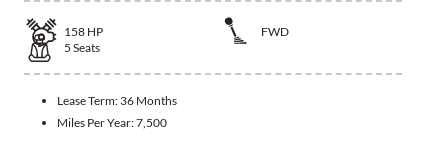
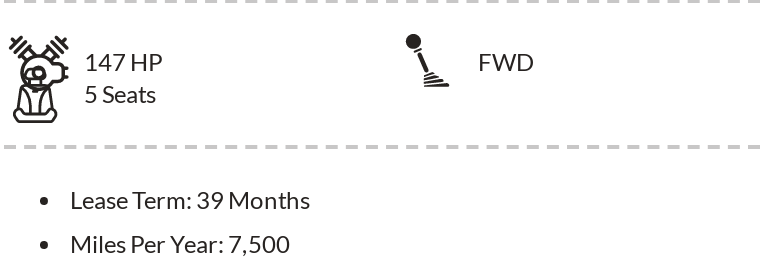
- 158 HP
+ 147 HP

- Lease Term: 36 Months
+ Lease Term: 39 Months
